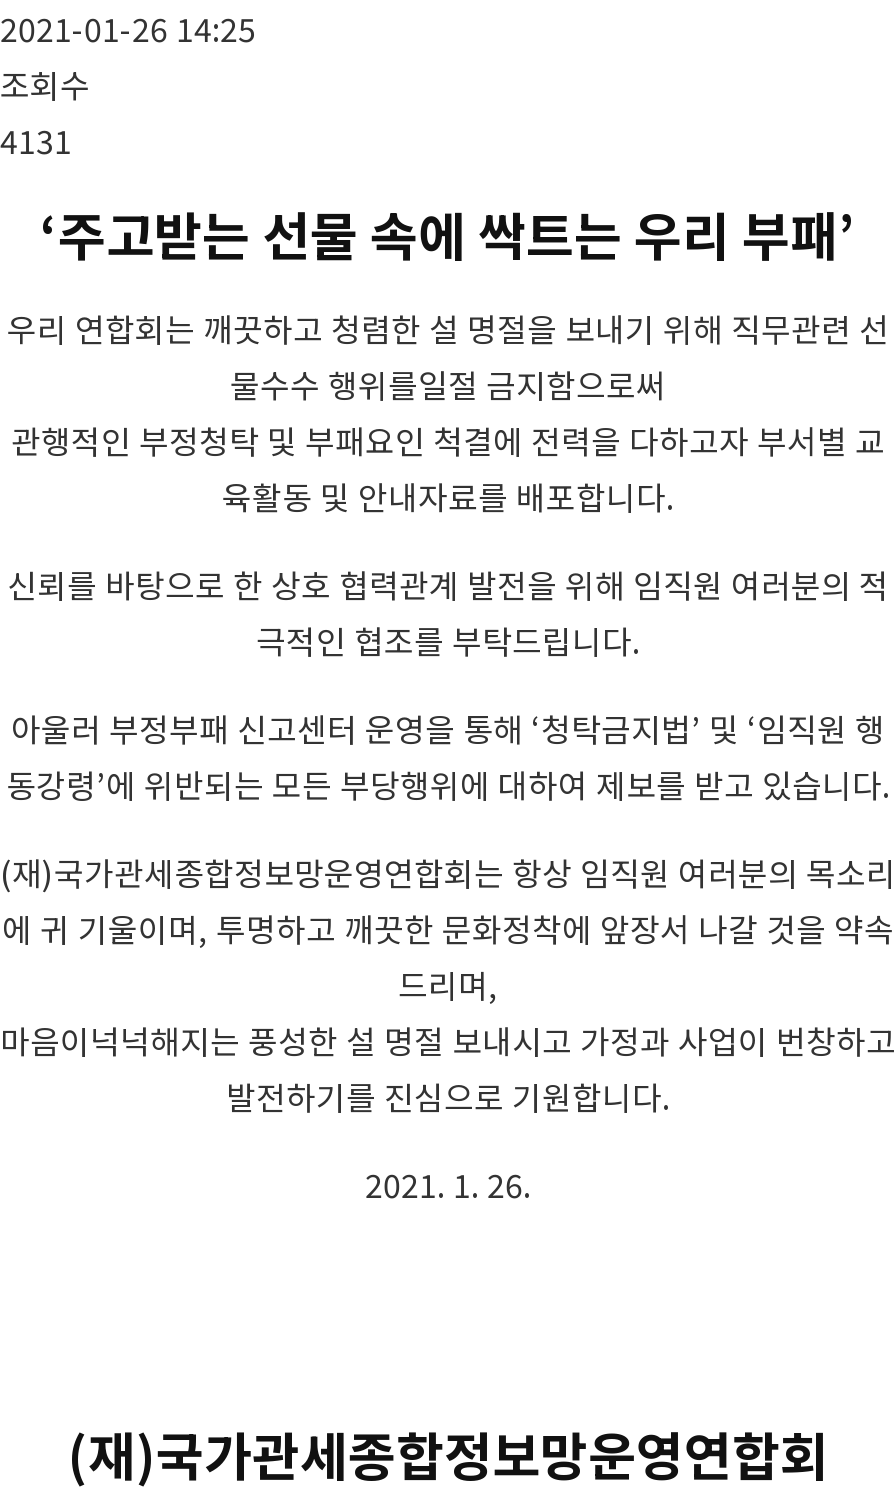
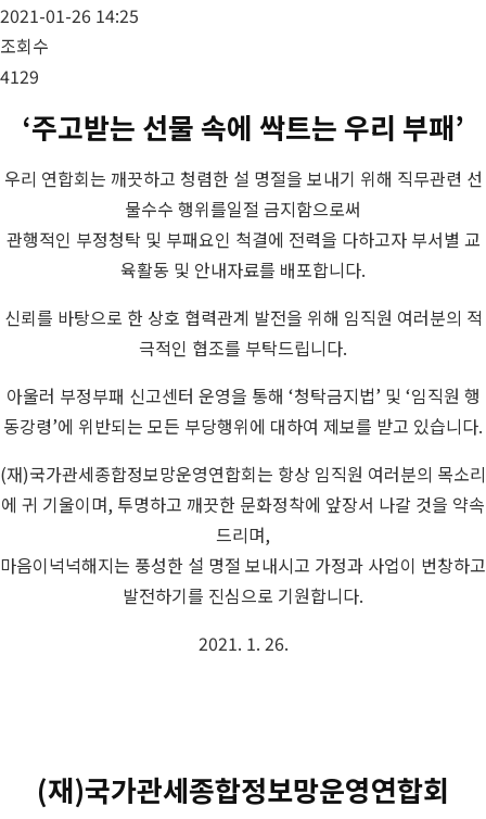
- 4131
+ 4129
